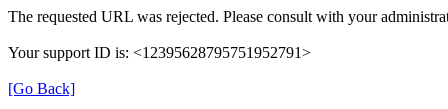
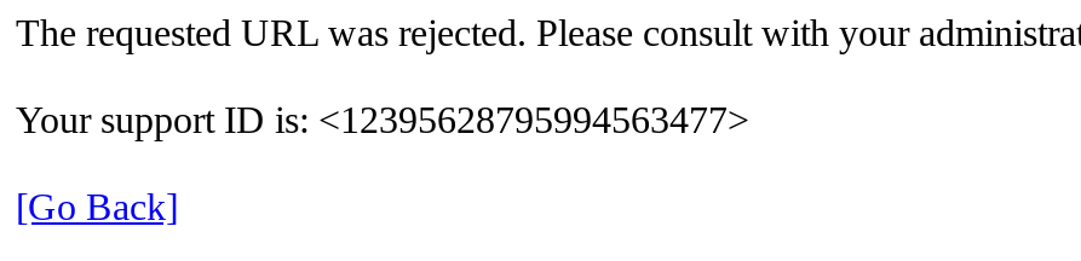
- Your support ID is: <12395628795751952791>
+ Your support ID is: <12395628795994563477>
